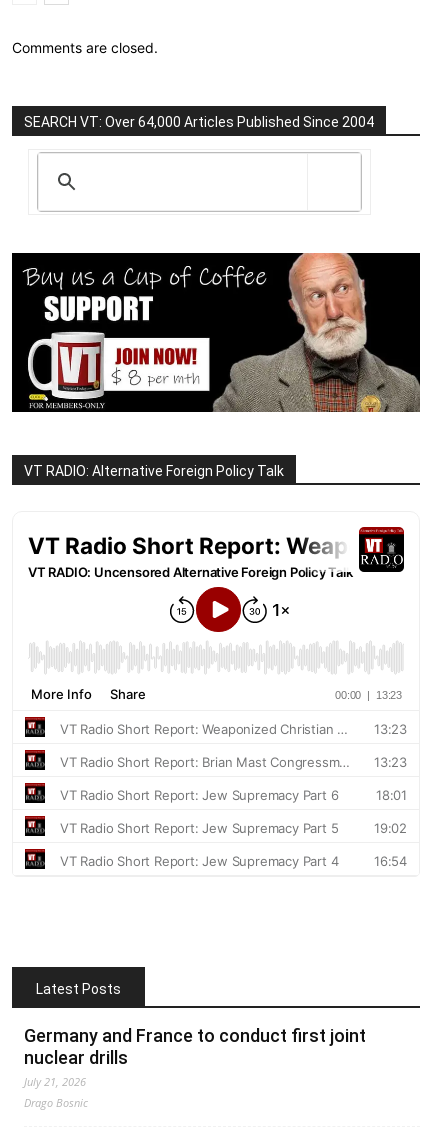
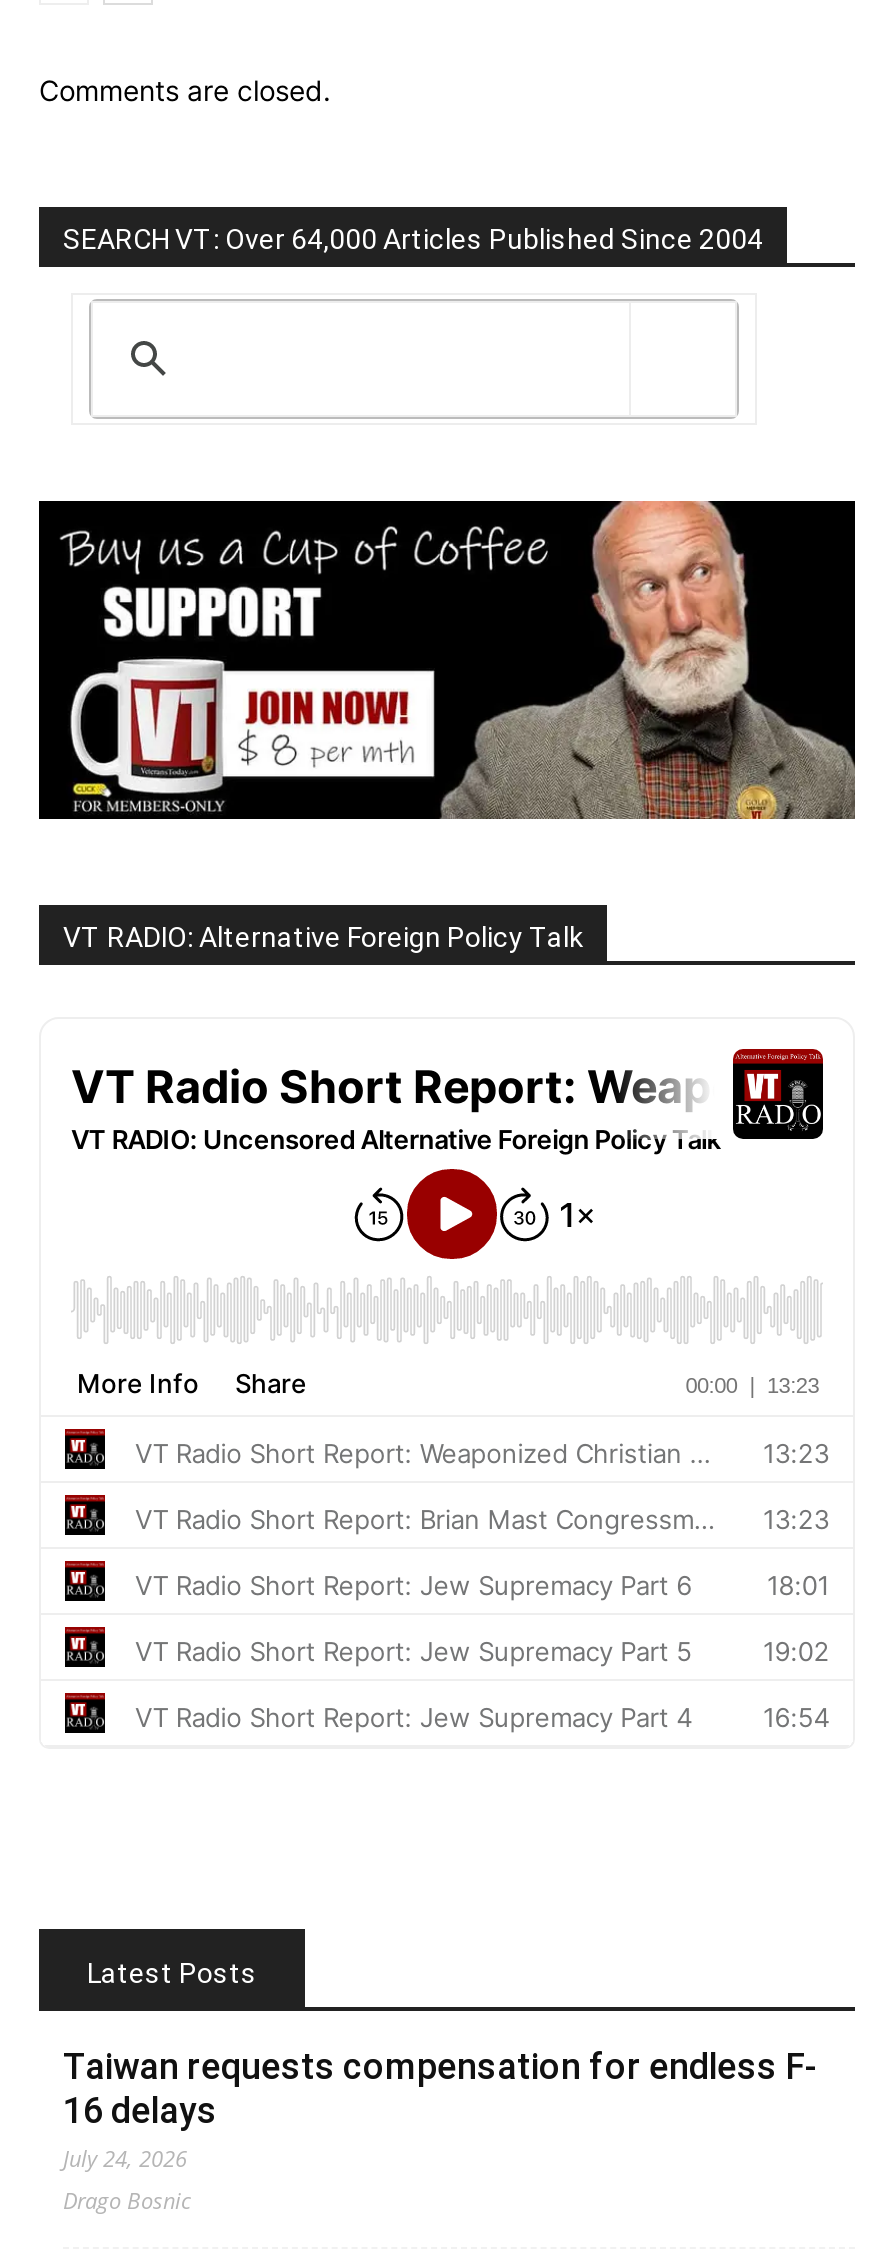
- Germany and France to conduct first joint
- nuclear drills
- July 21, 2026
+ Taiwan requests compensation for endless F-
+ 16 delays
+ July 24, 2026
